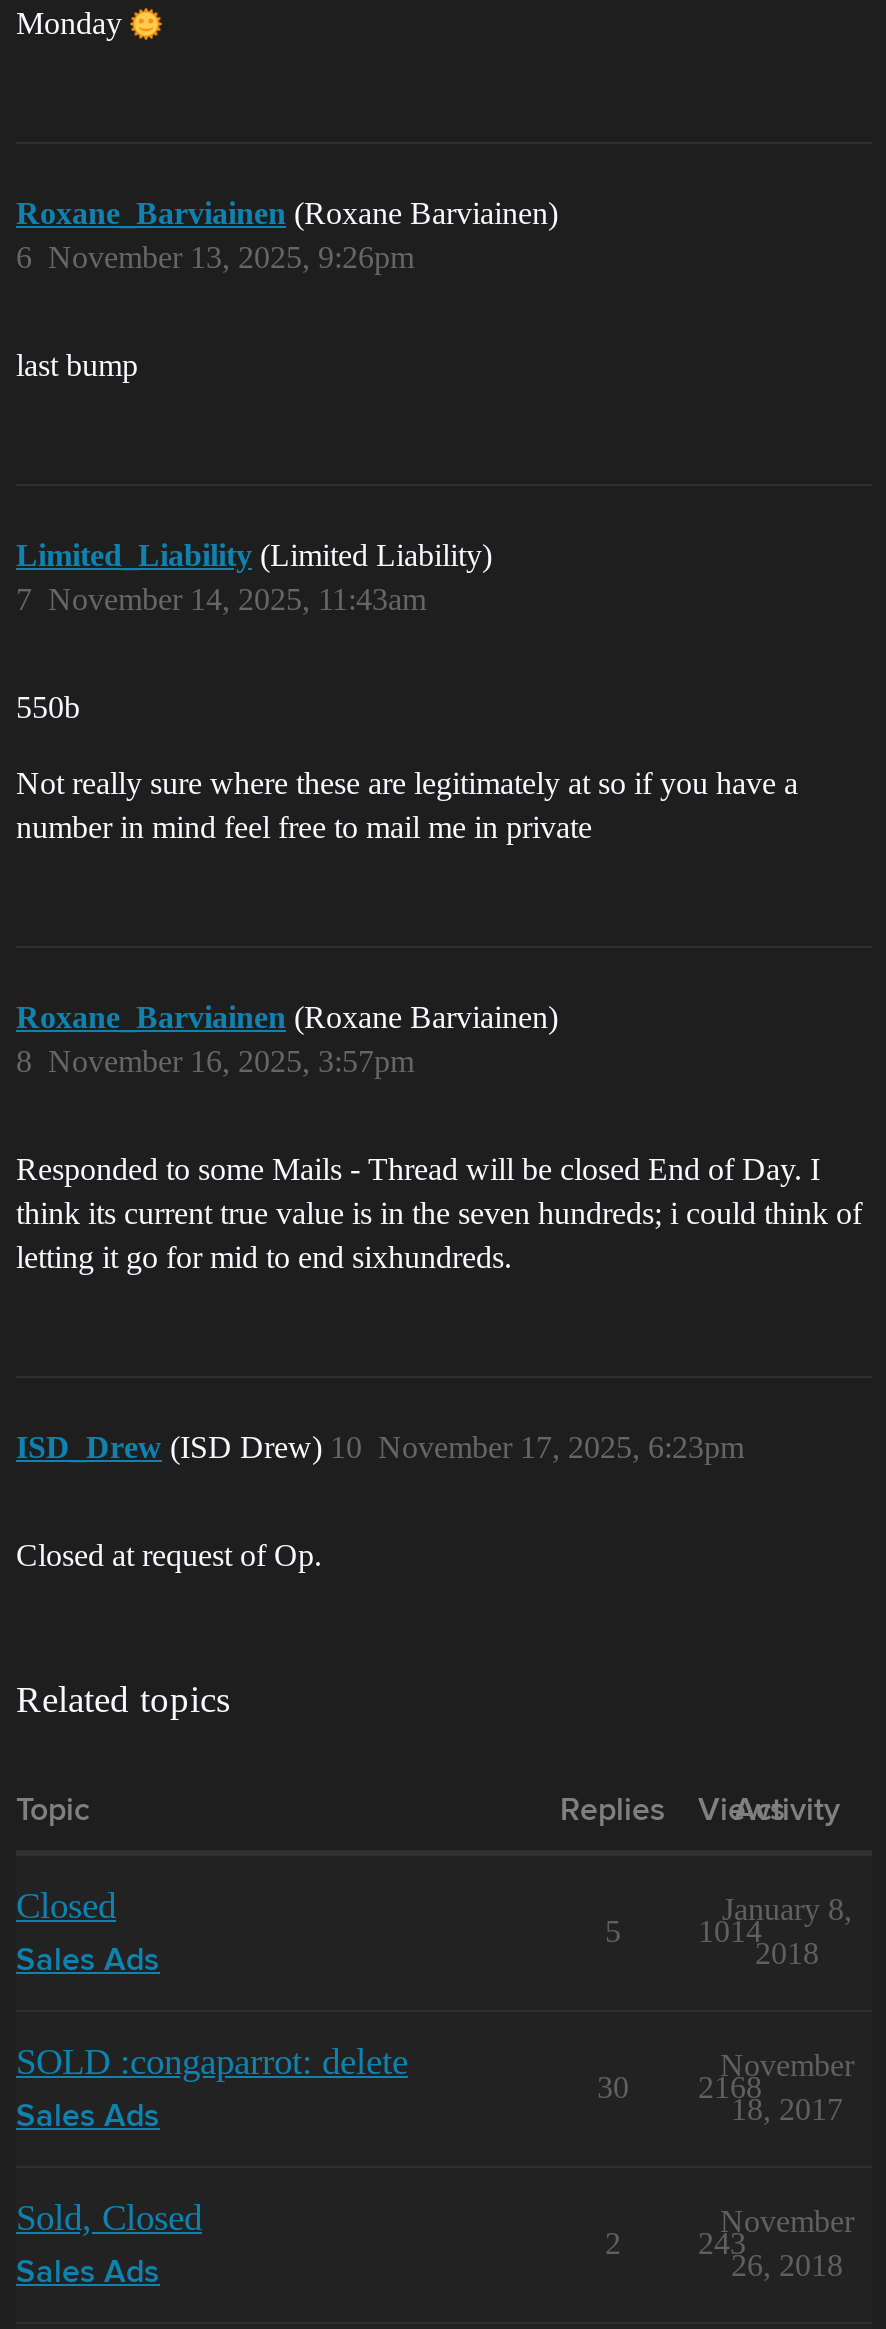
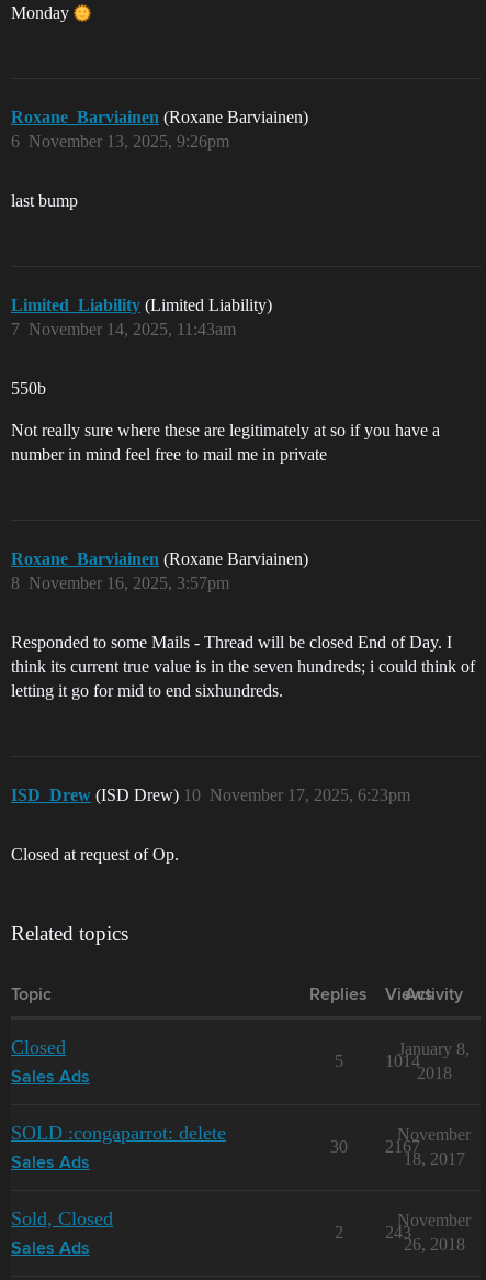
- 2168
+ 2167
